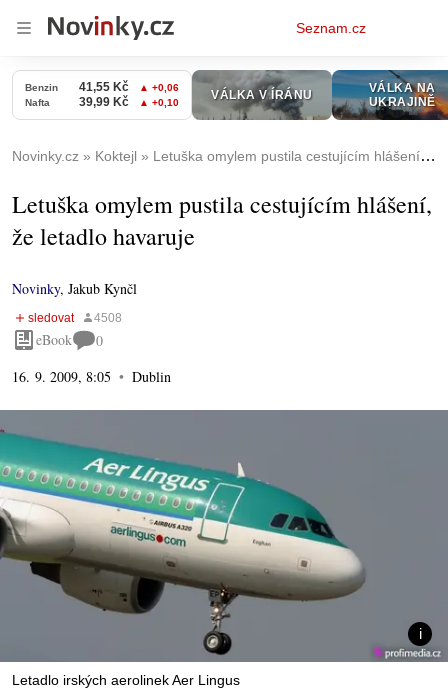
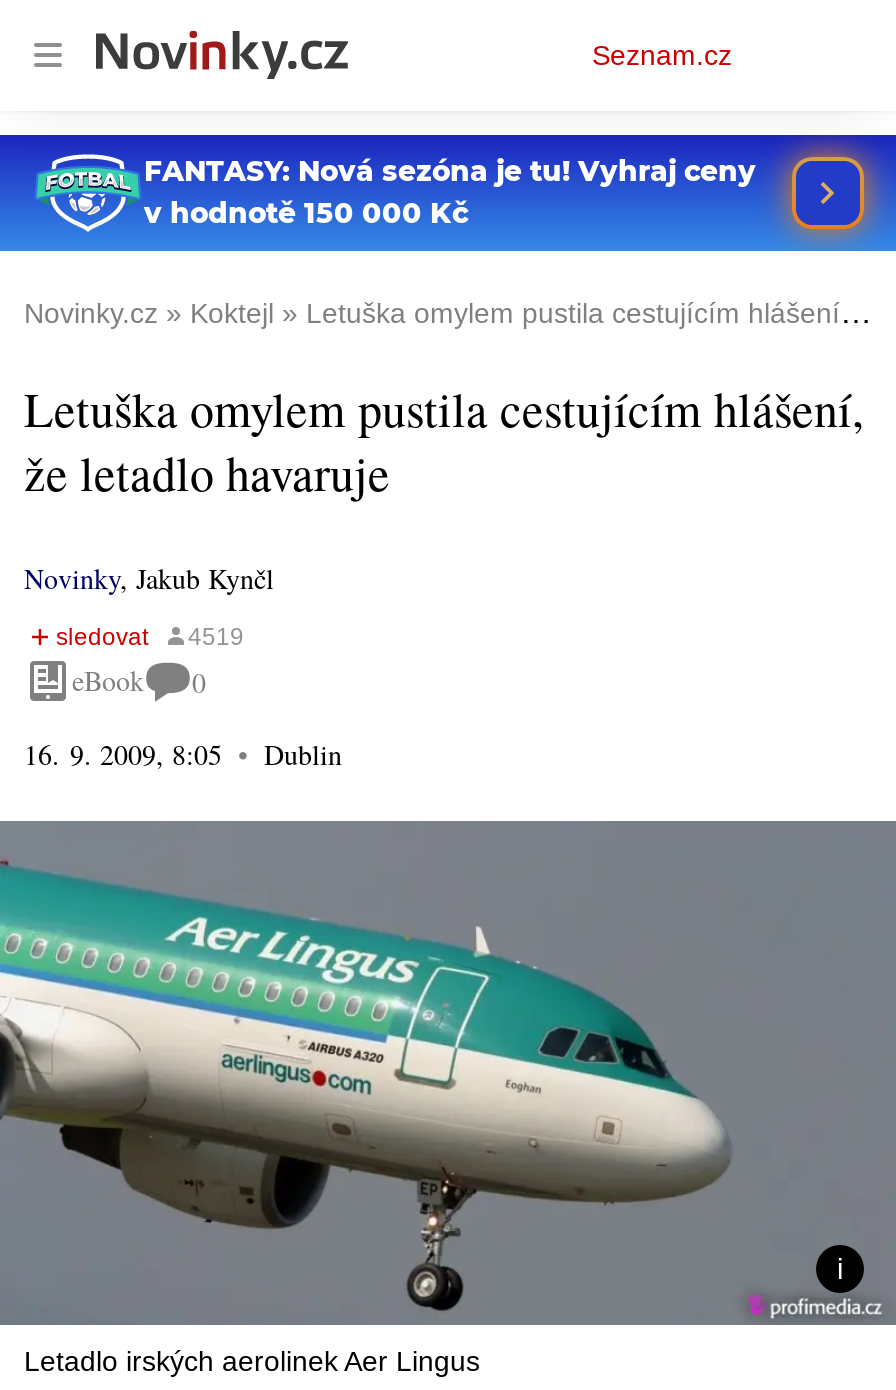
- [image]
+ [image]
